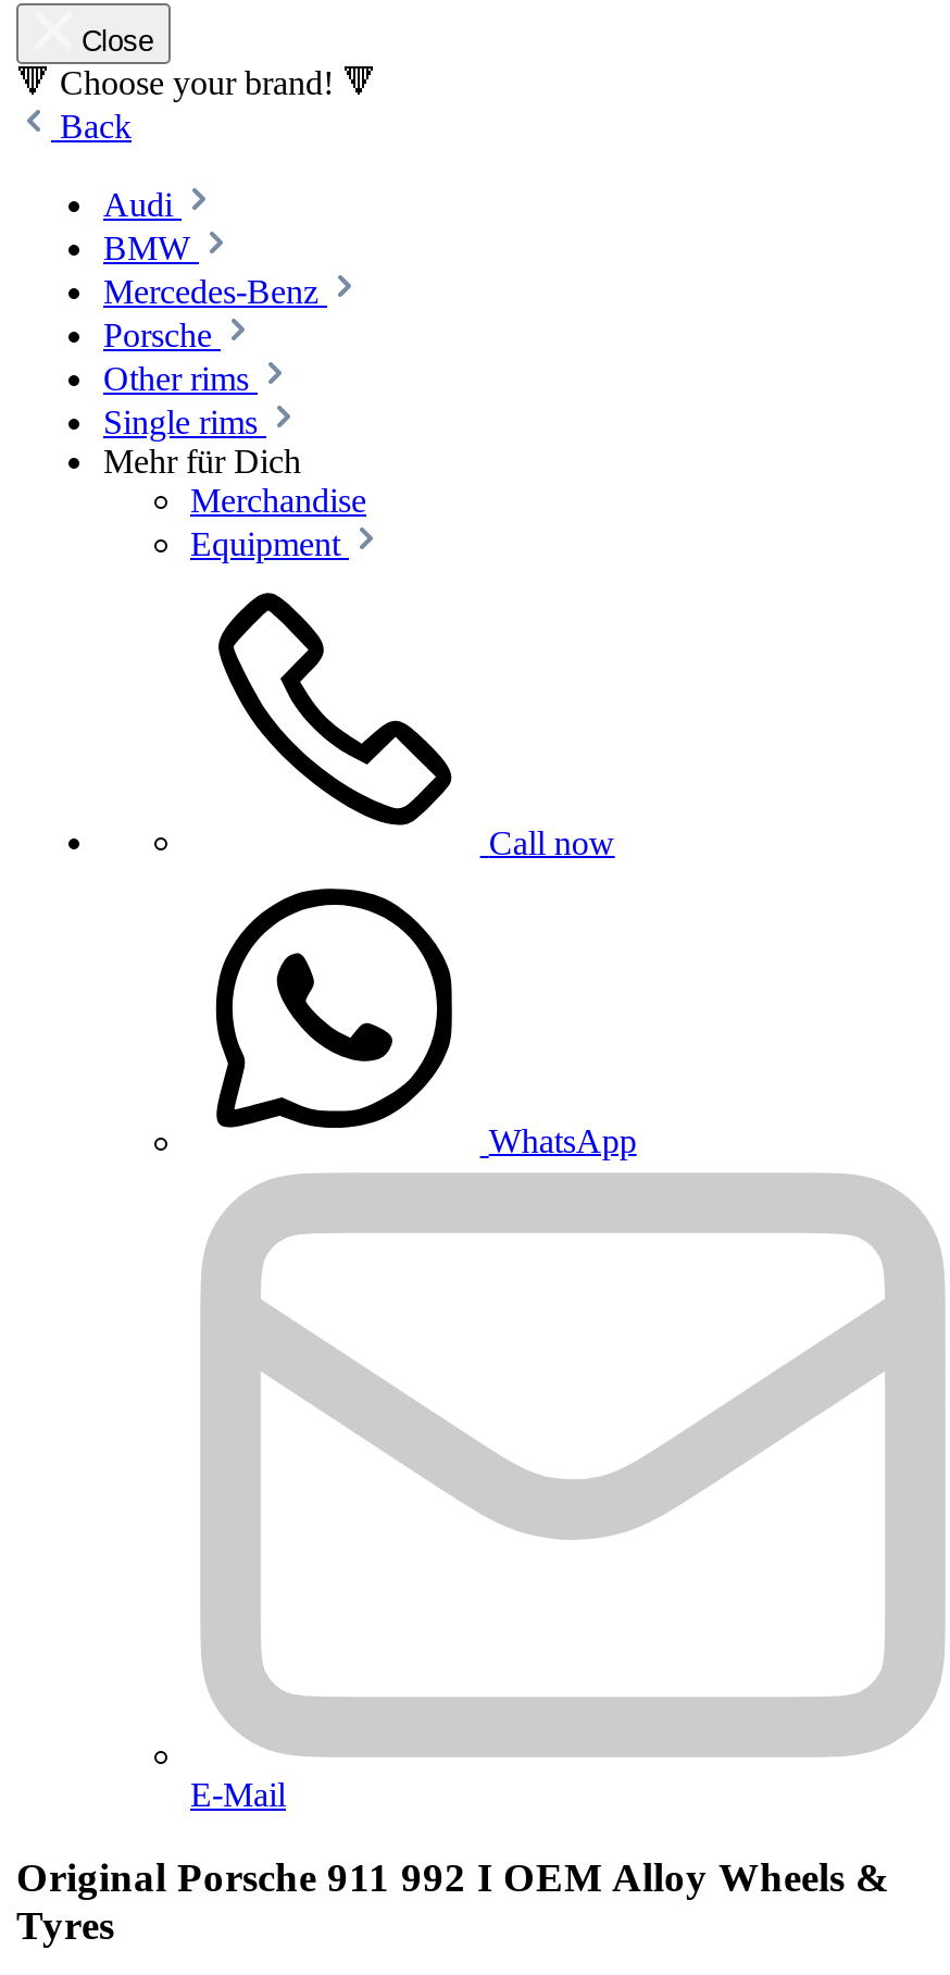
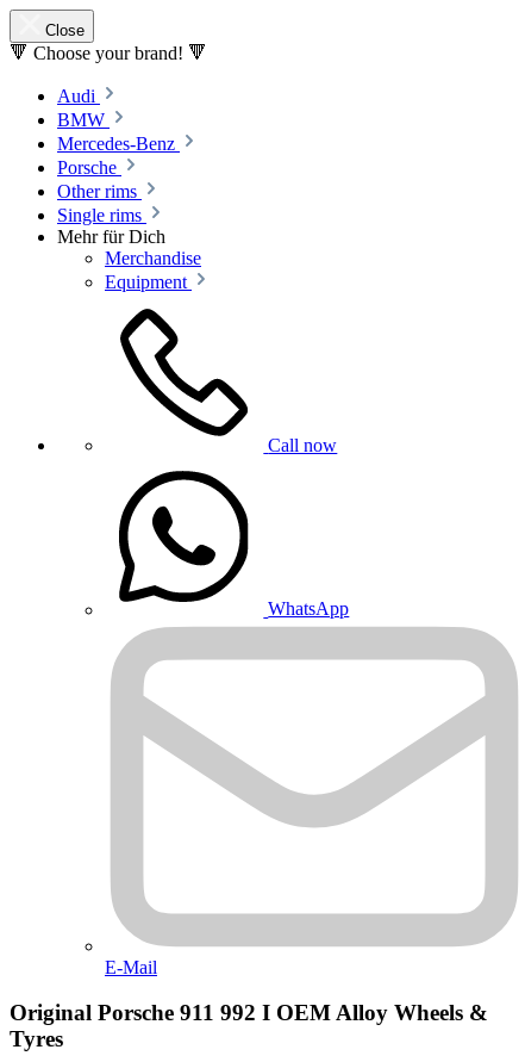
- Back
